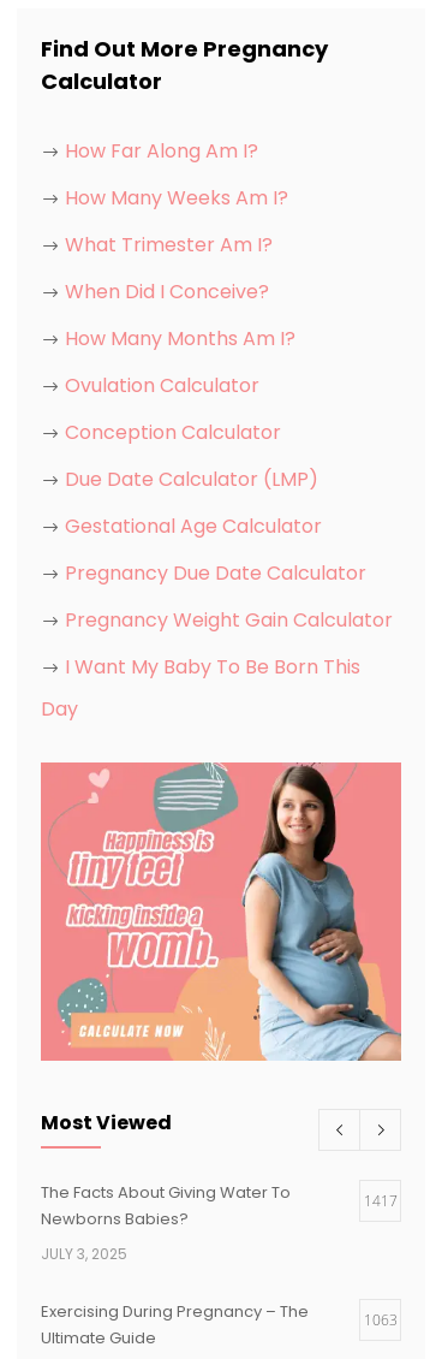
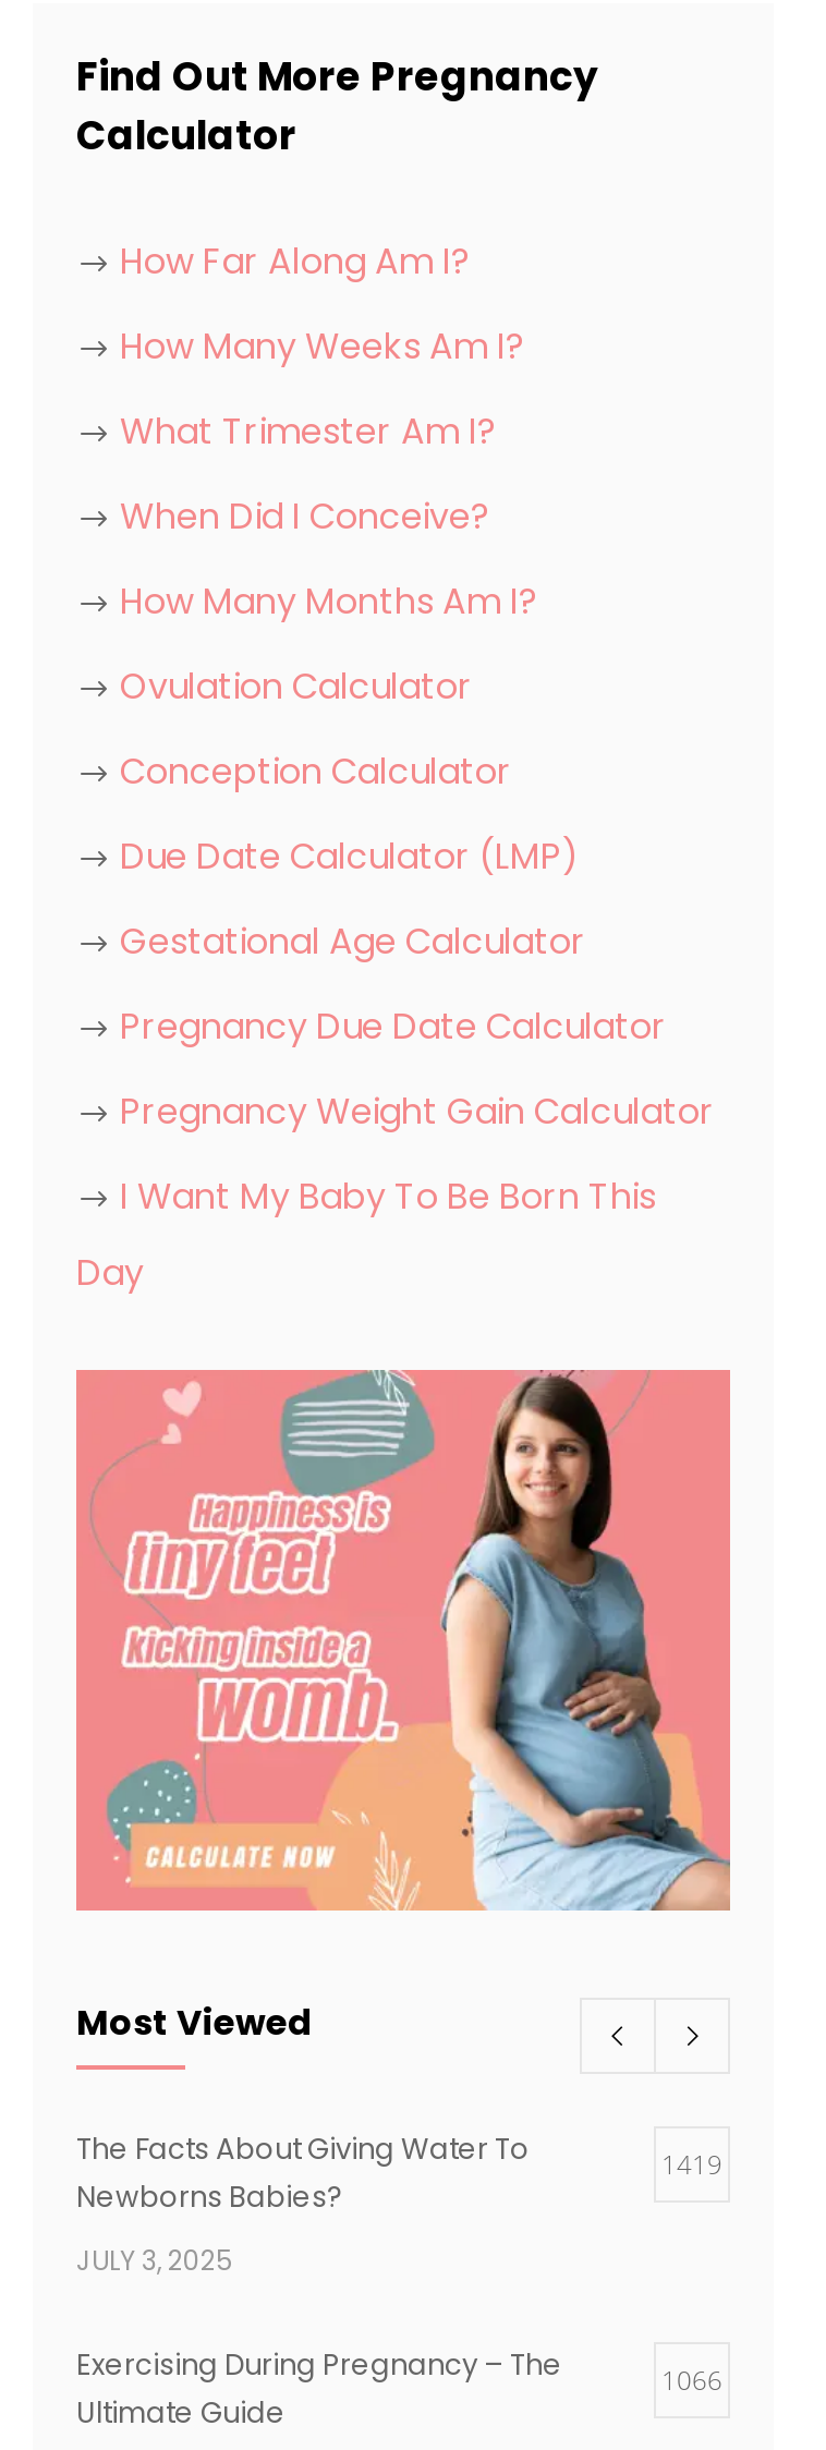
- 1417
+ 1419

- 1063
+ 1066
